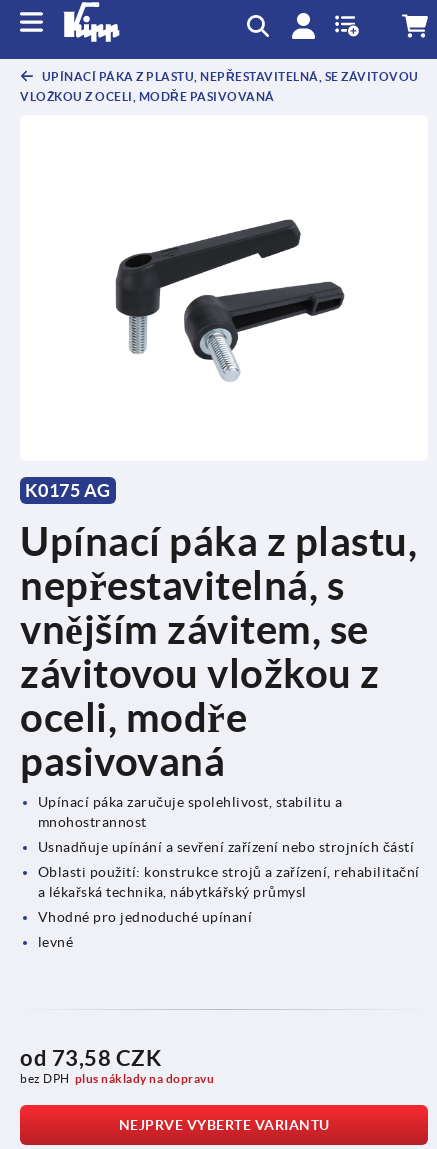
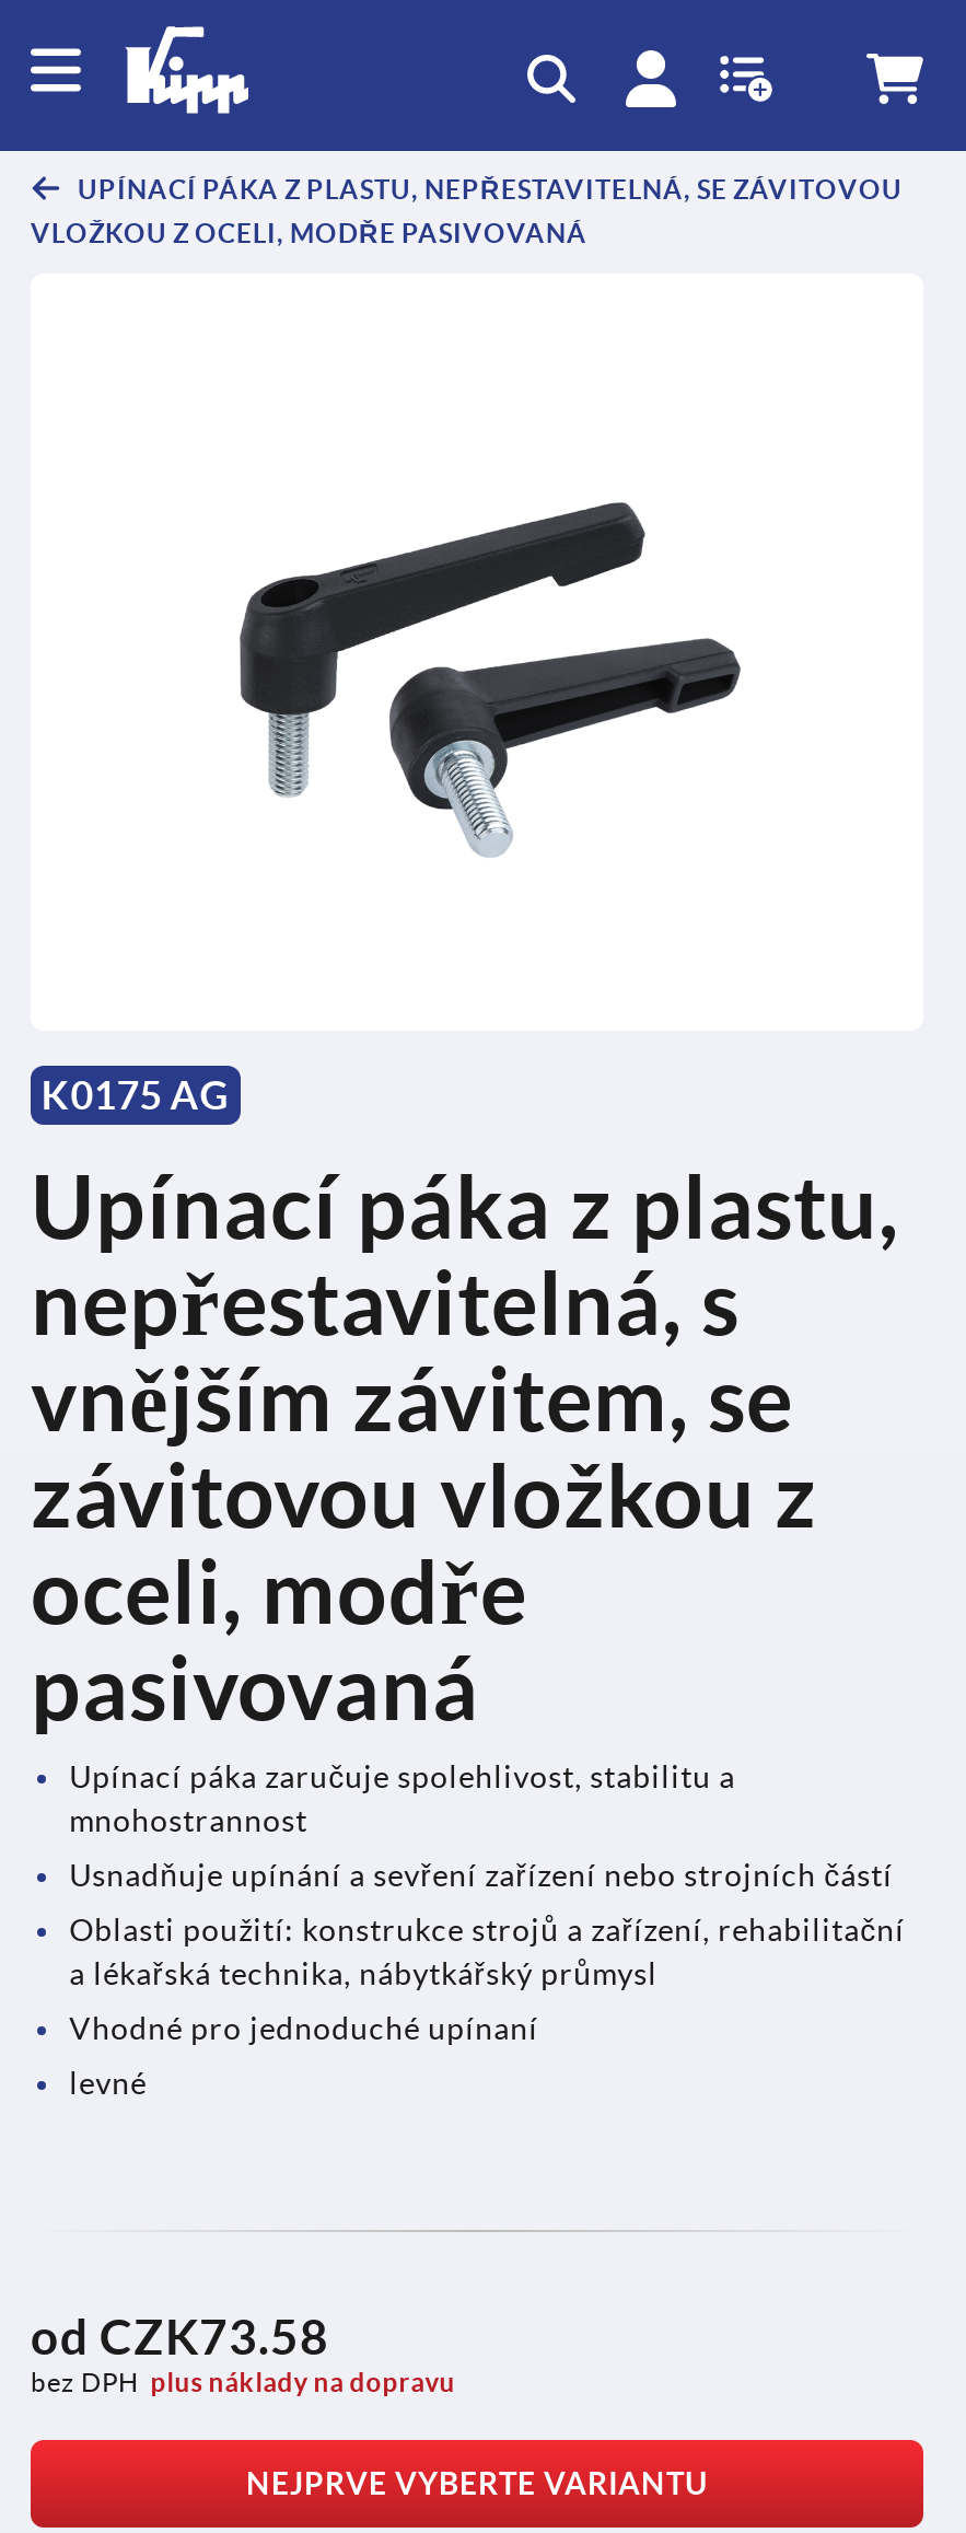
- od 73,58 CZK
+ od CZK73.58
